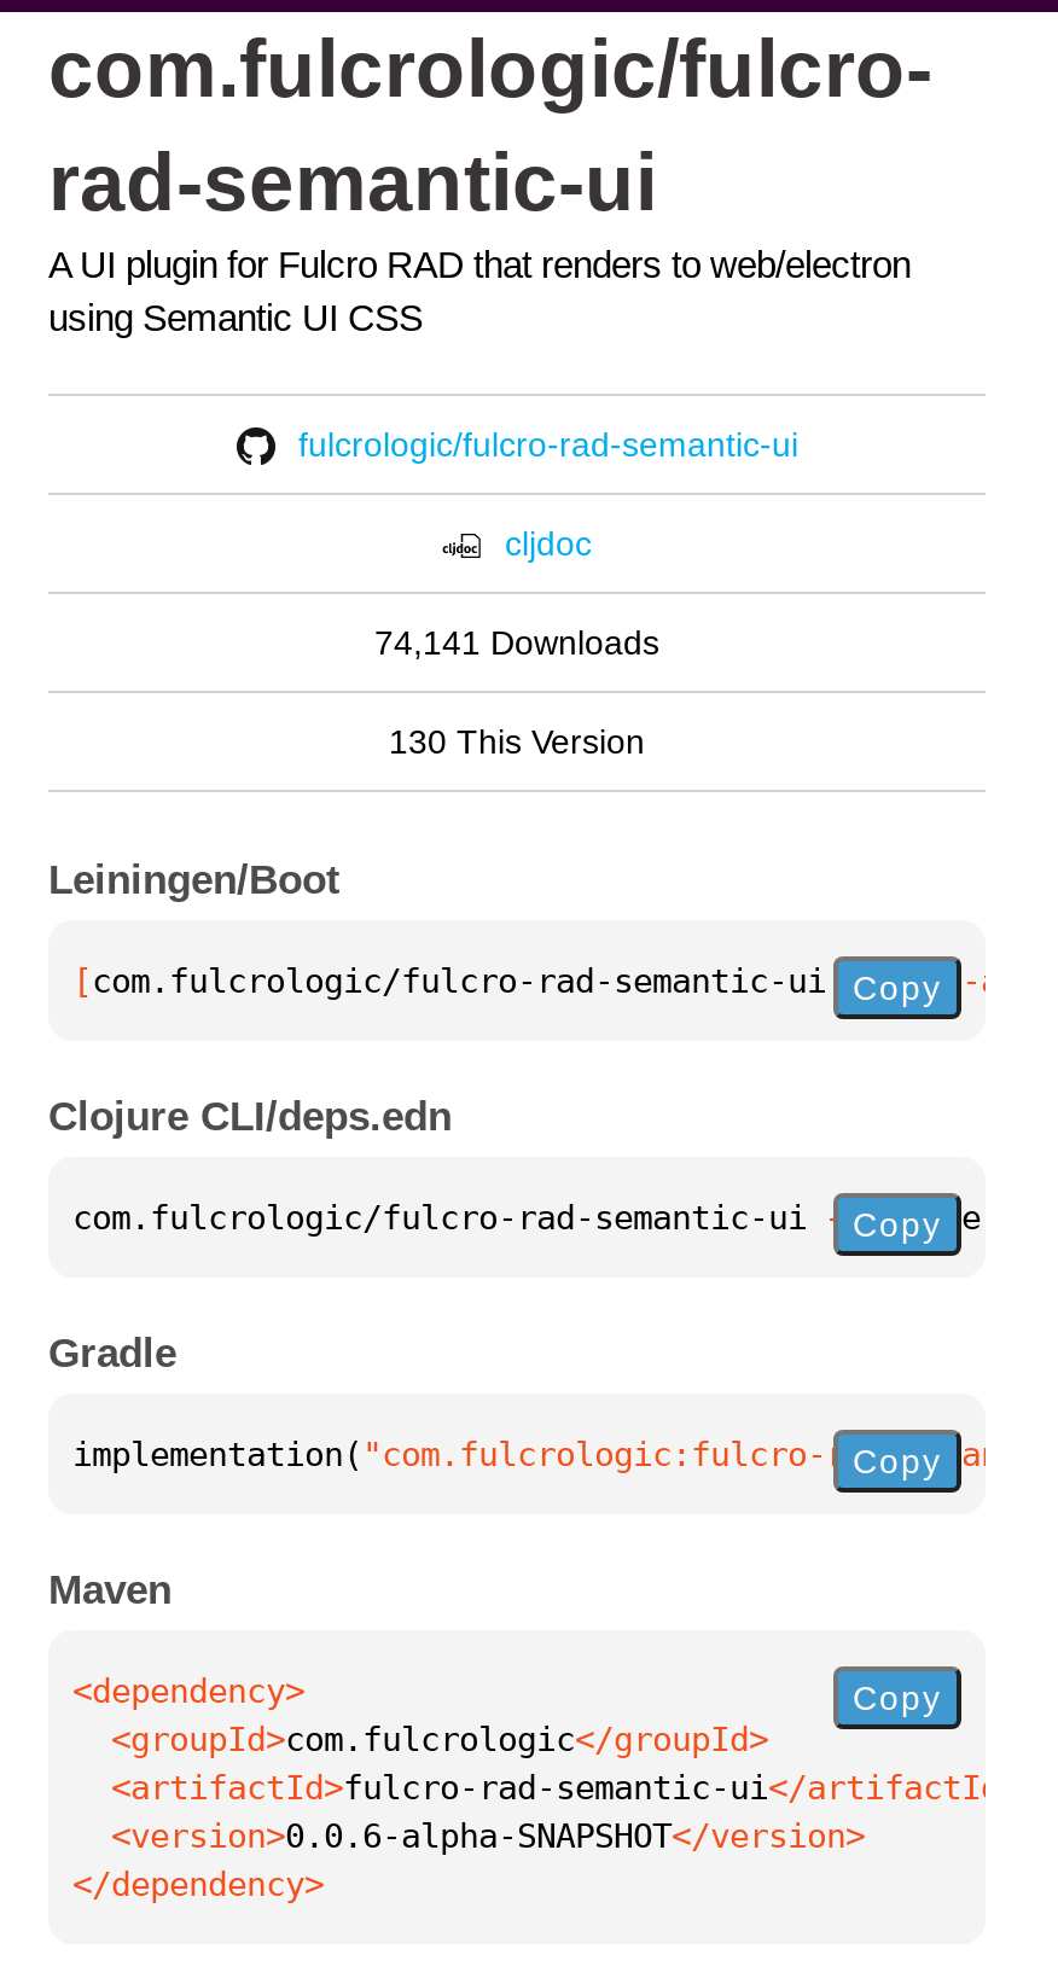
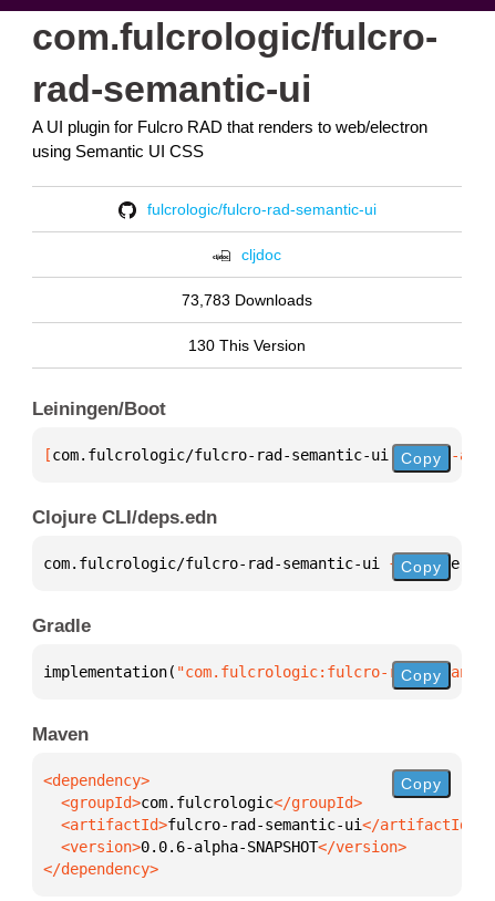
- 74,141 Downloads
+ 73,783 Downloads
